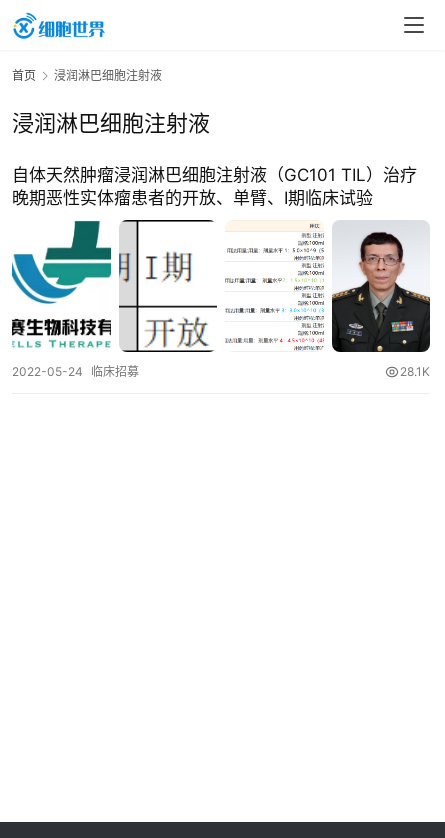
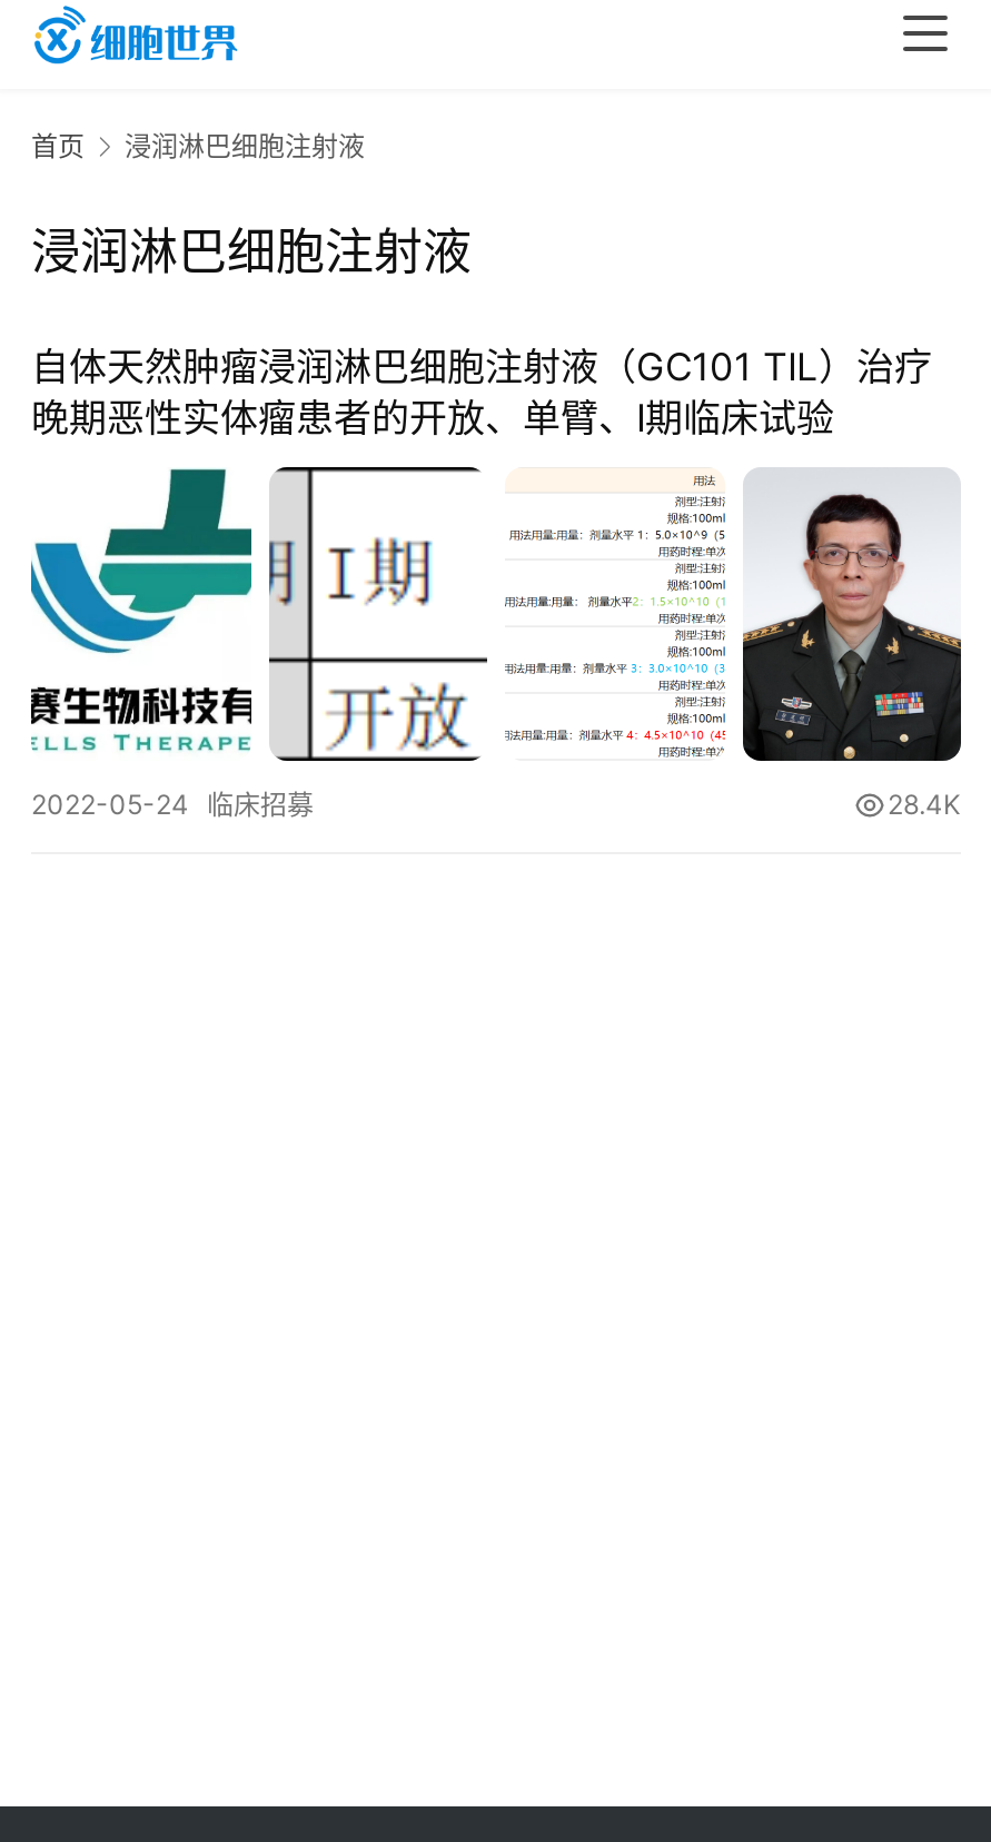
- 28.1K
+ 28.4K
